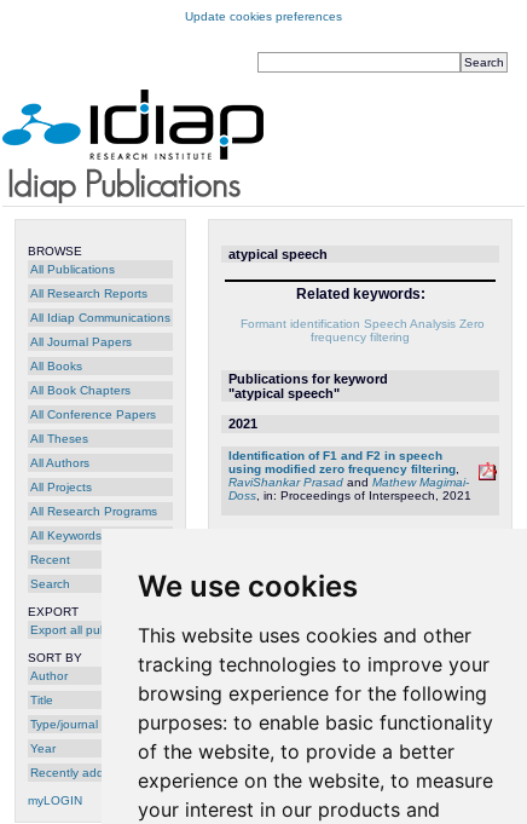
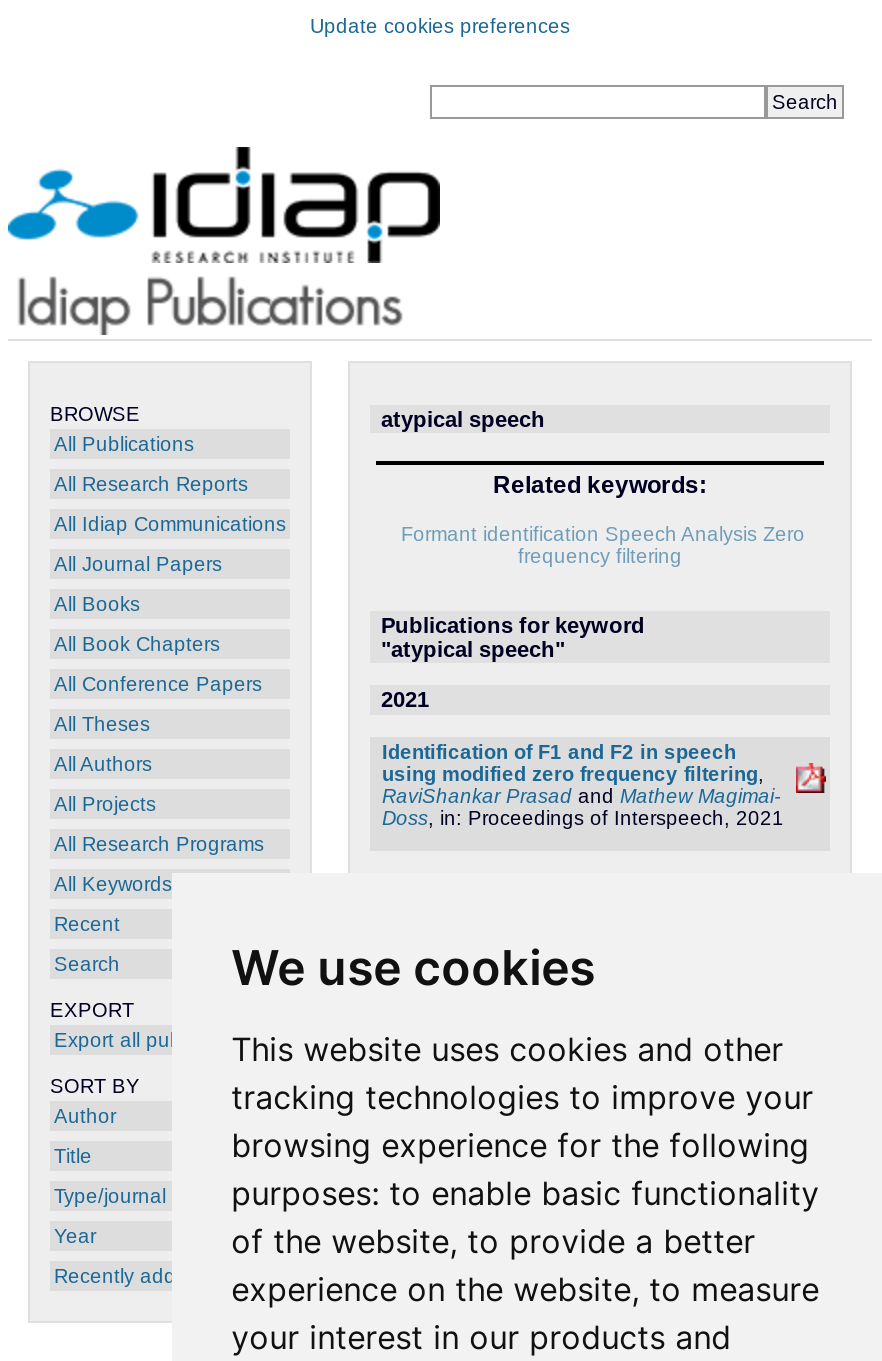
- myLOGIN
